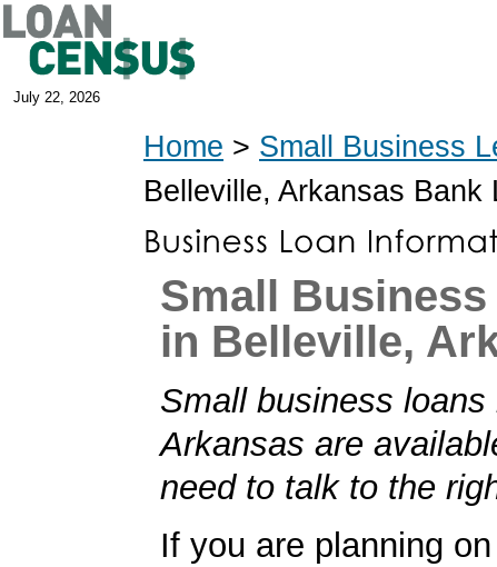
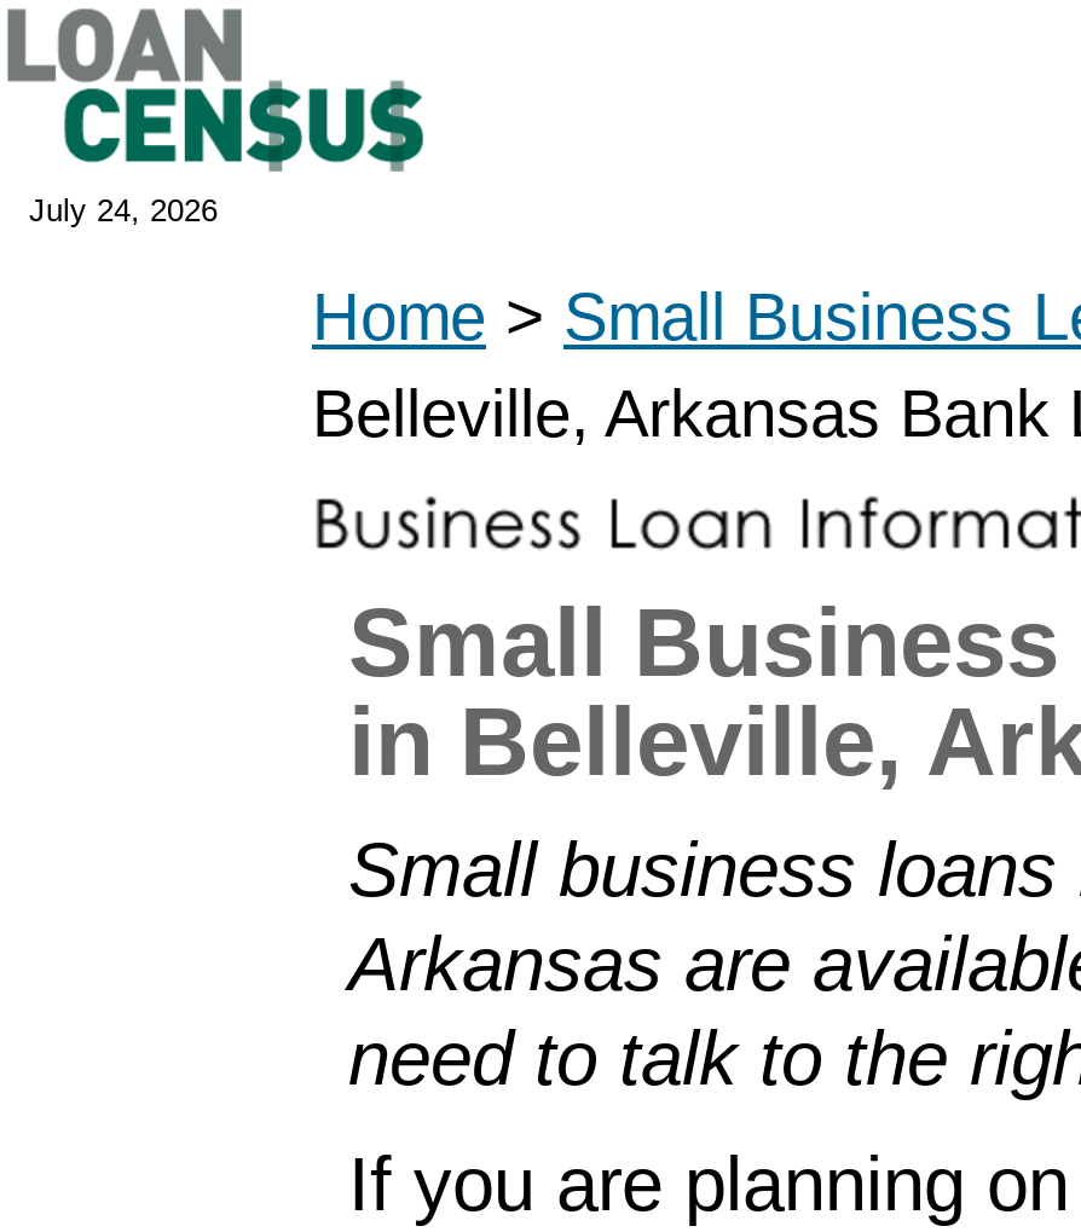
- July 22, 2026
+ July 24, 2026
